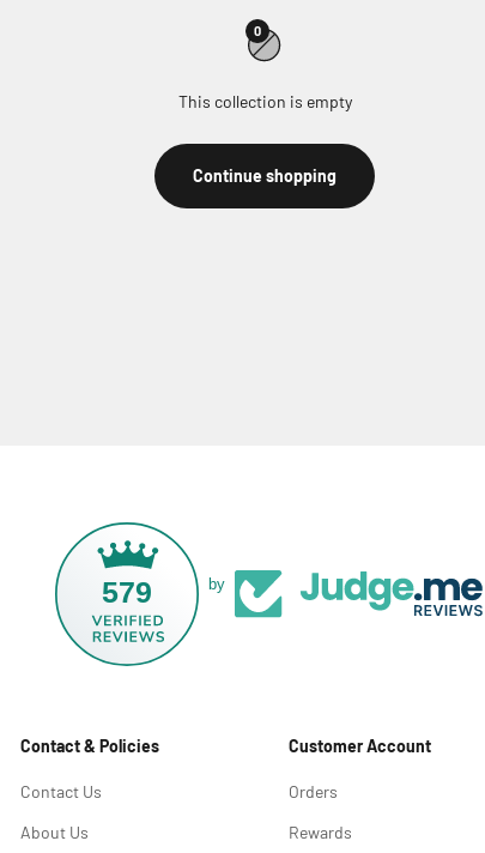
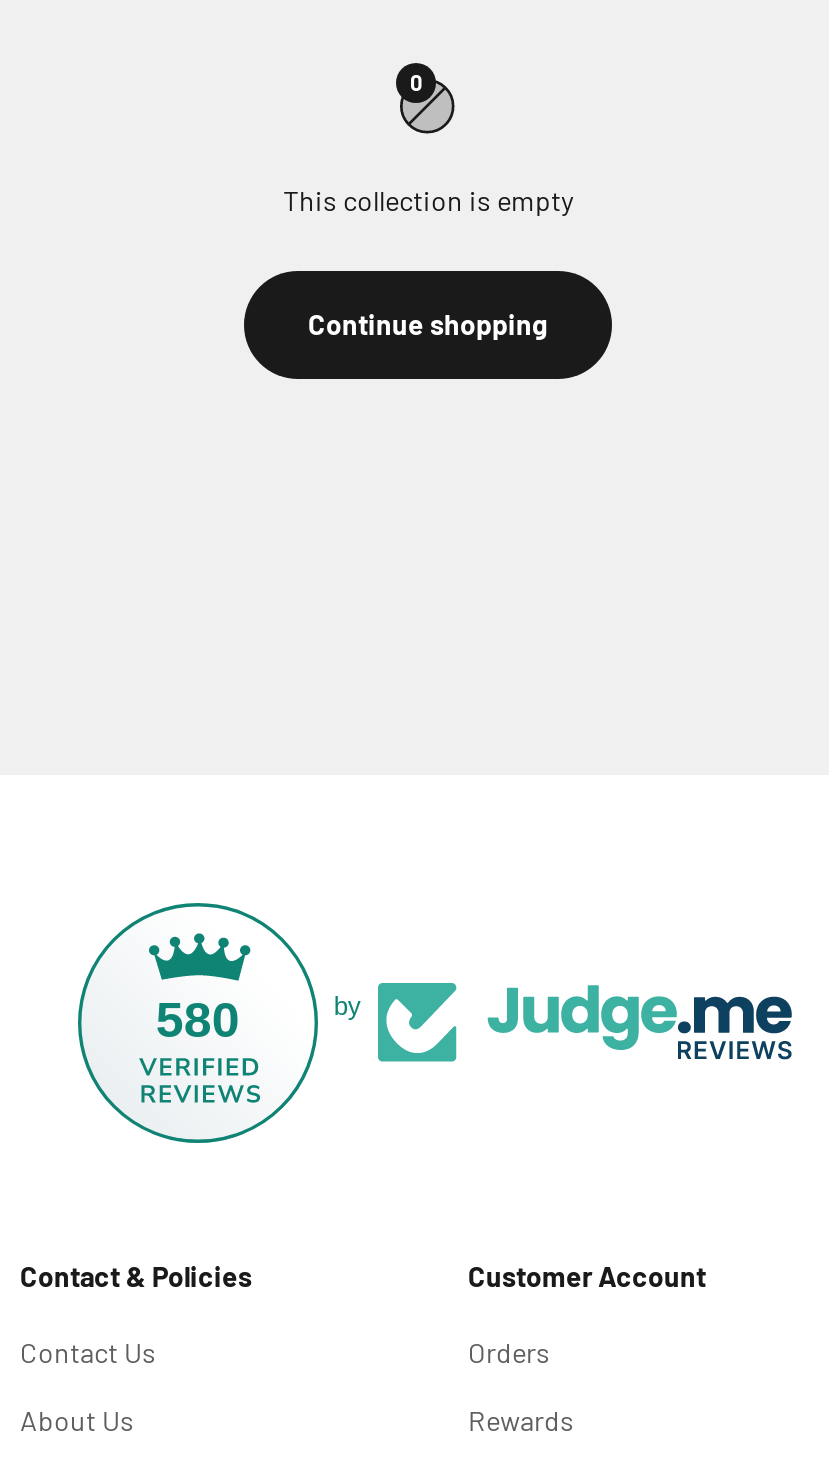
- 579
+ 580
